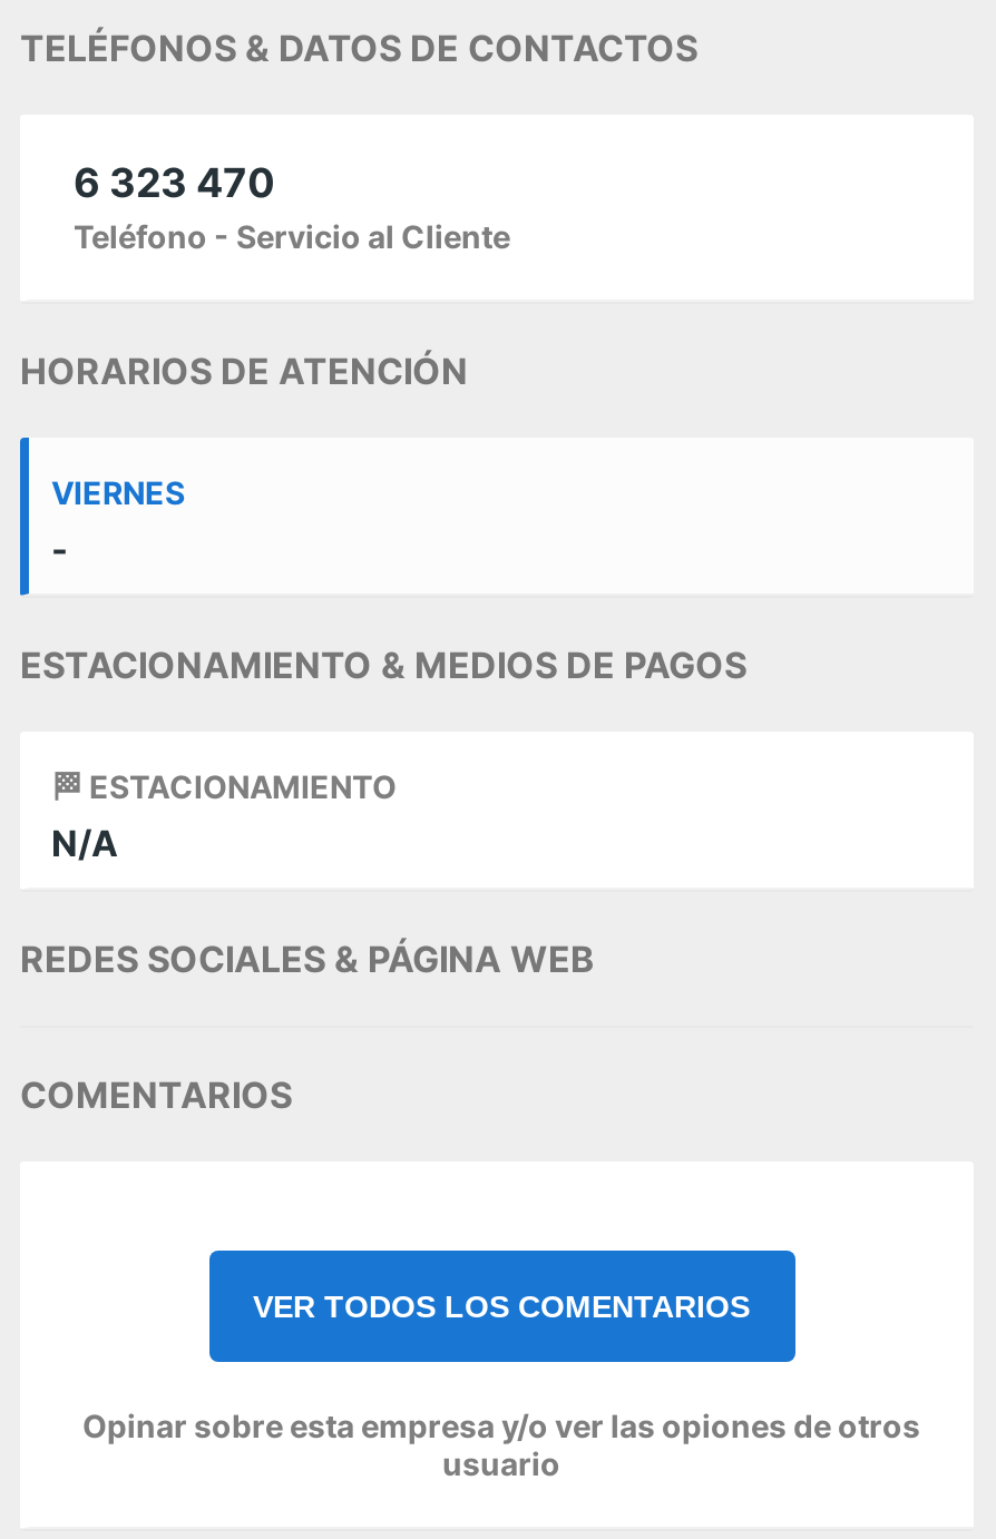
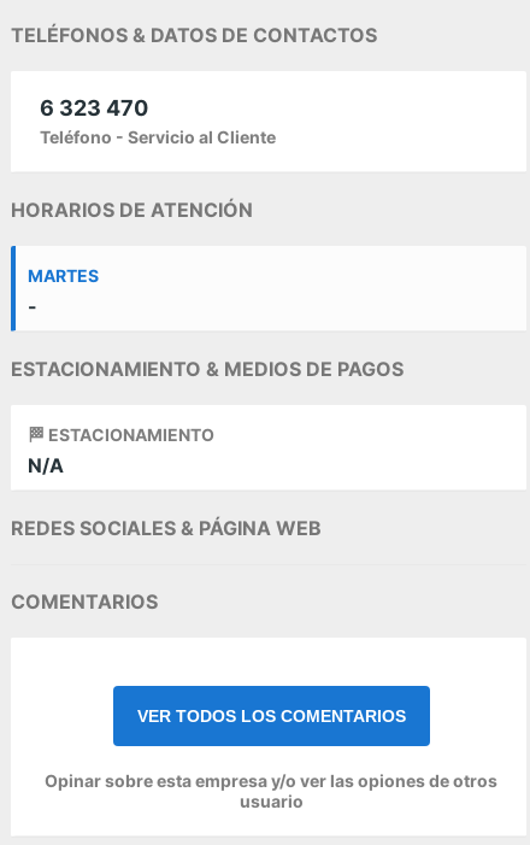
- VIERNES
+ MARTES
